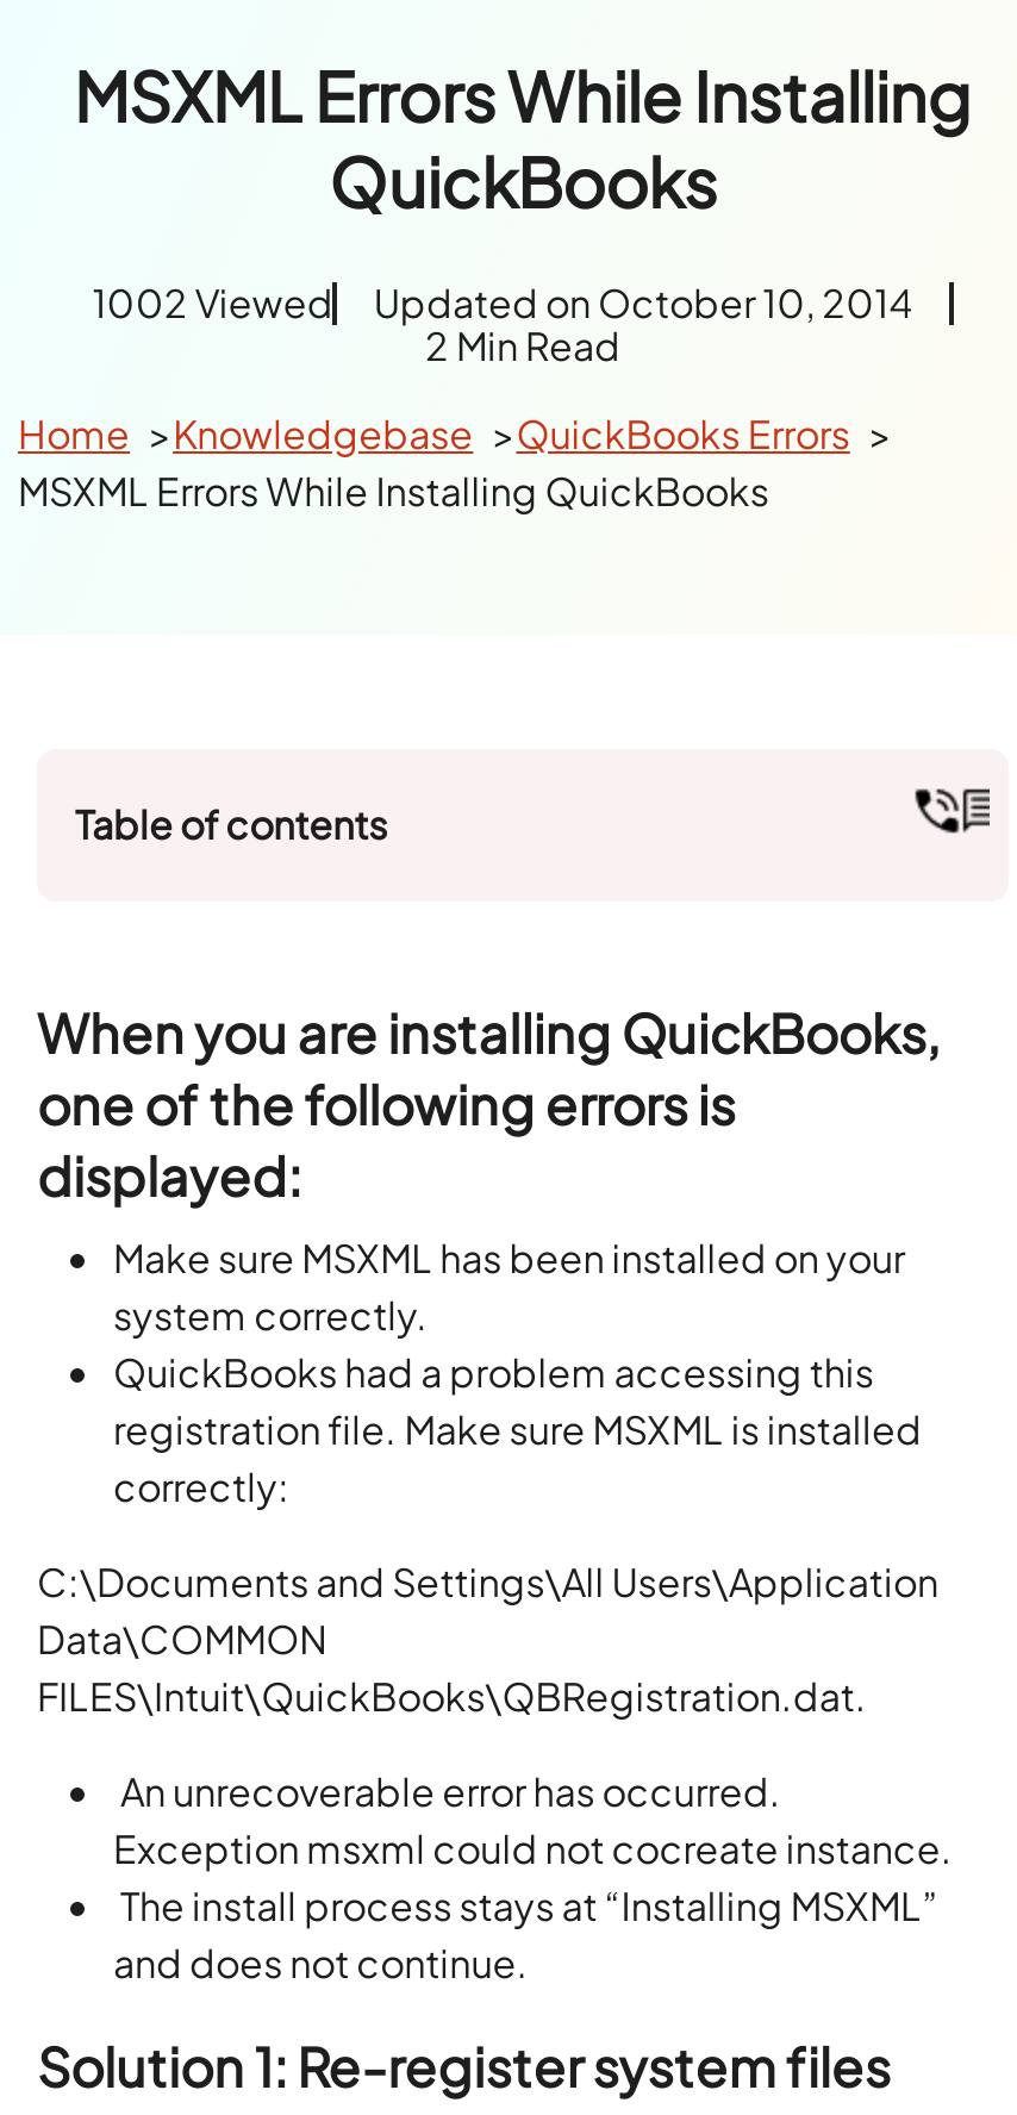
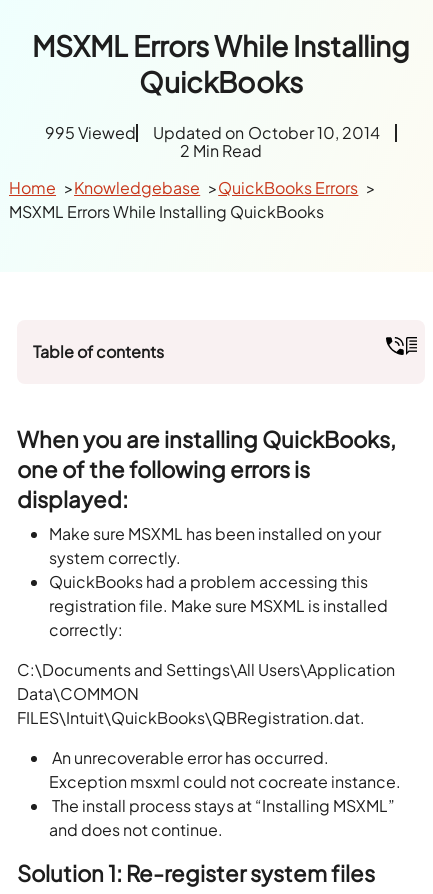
- 1002 Viewed Updated on October 10, 2014
+ 995 Viewed Updated on October 10, 2014
